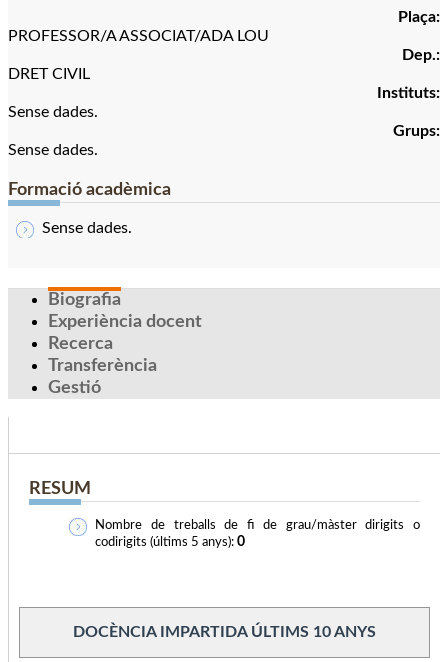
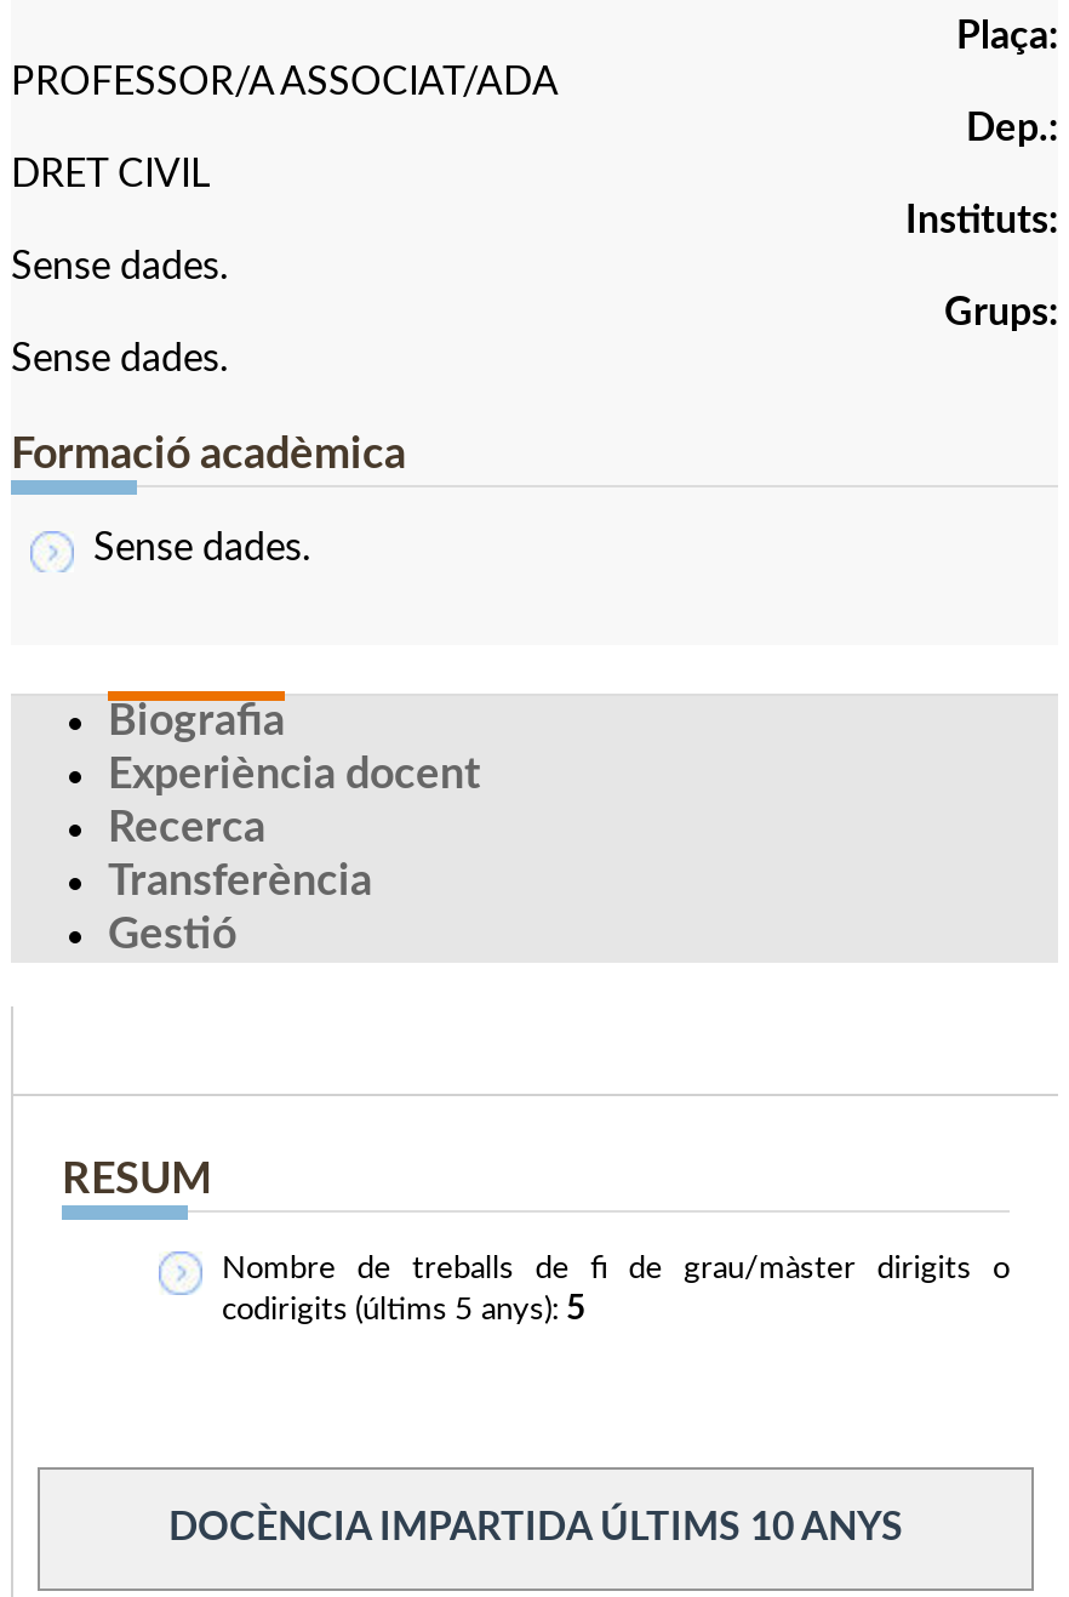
- PROFESSOR/A ASSOCIAT/ADA LOU
+ PROFESSOR/A ASSOCIAT/ADA

- codirigits (últims 5 anys): 0
+ codirigits (últims 5 anys): 5
